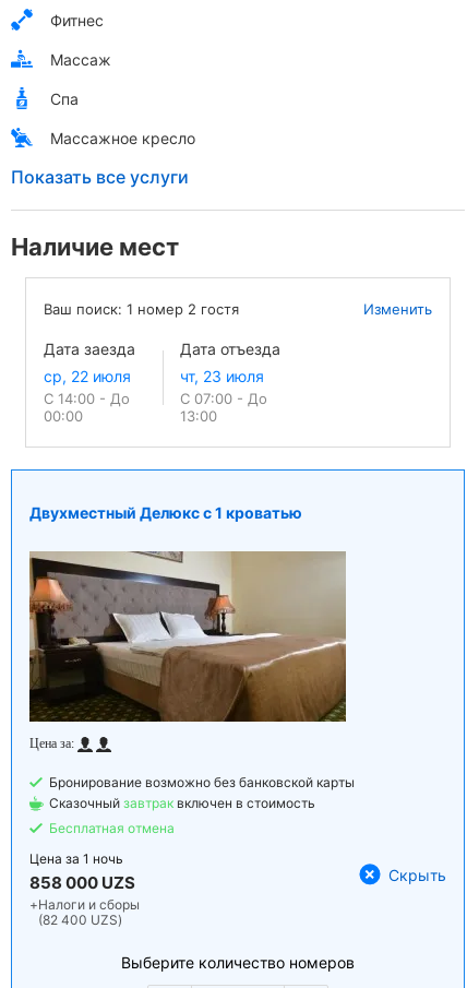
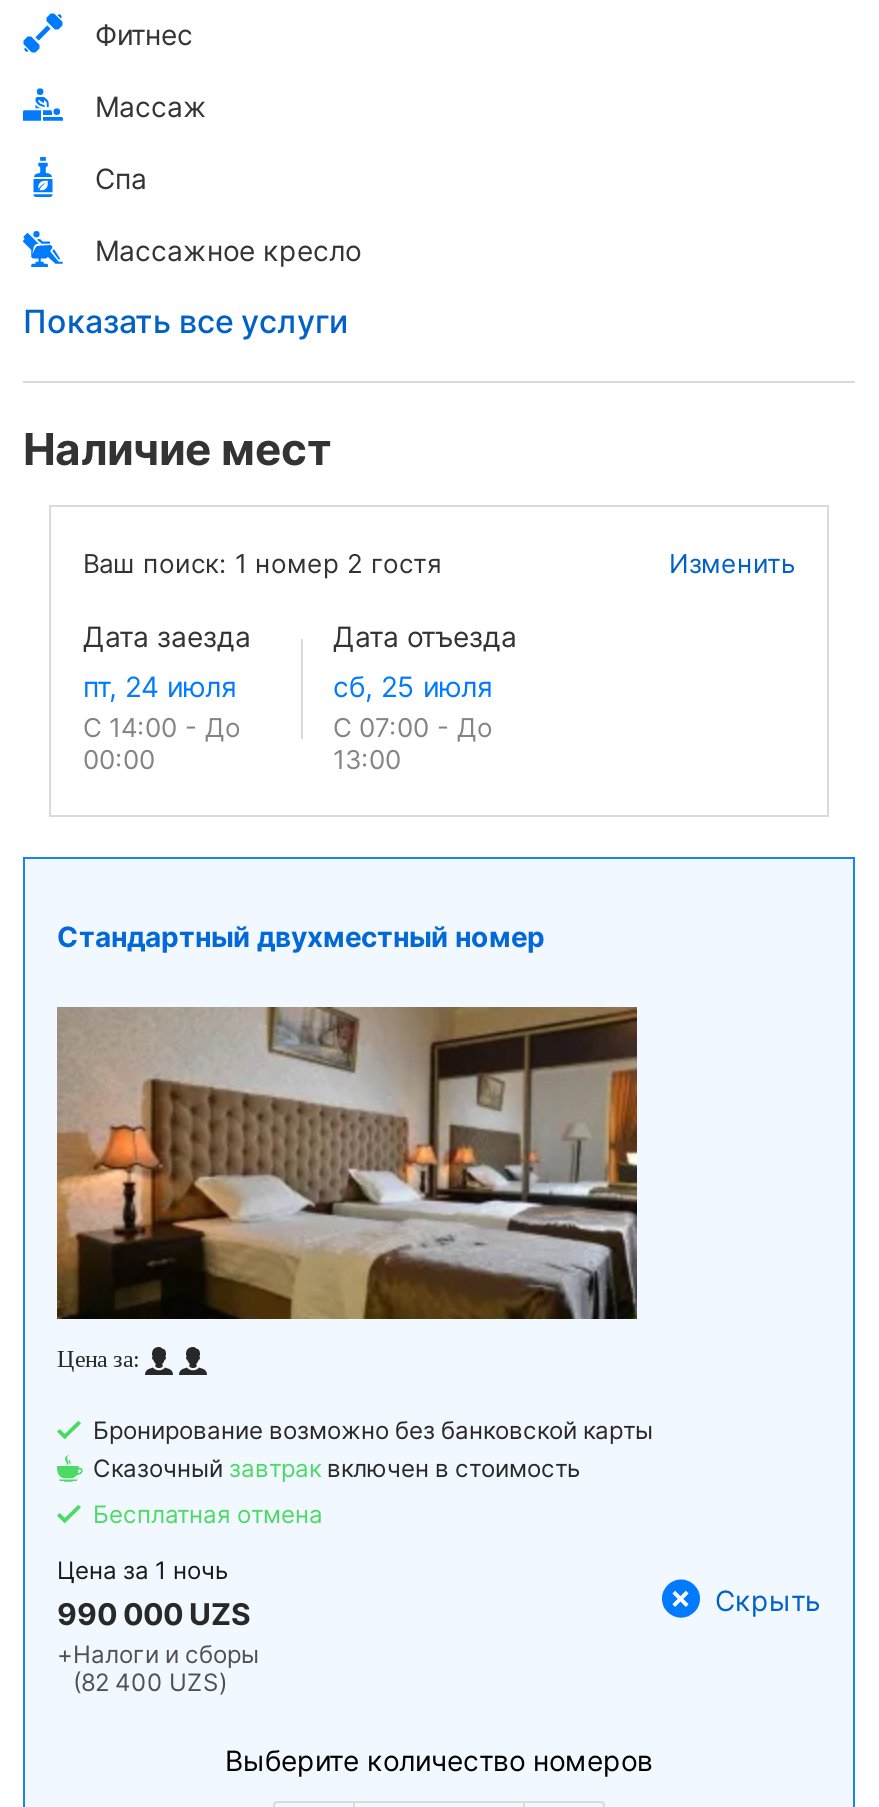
- Двухместный Делюкс с 1 кроватью
+ Стандартный двухместный номер

- [image]
+ [image]

- 858 000 UZS
+ 990 000 UZS
